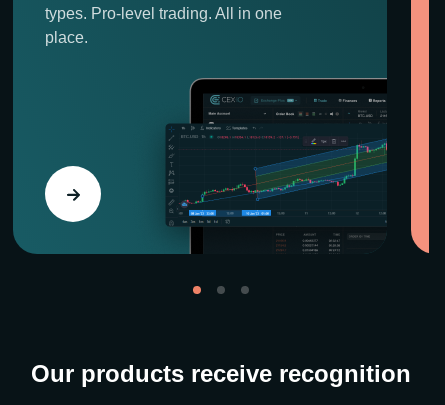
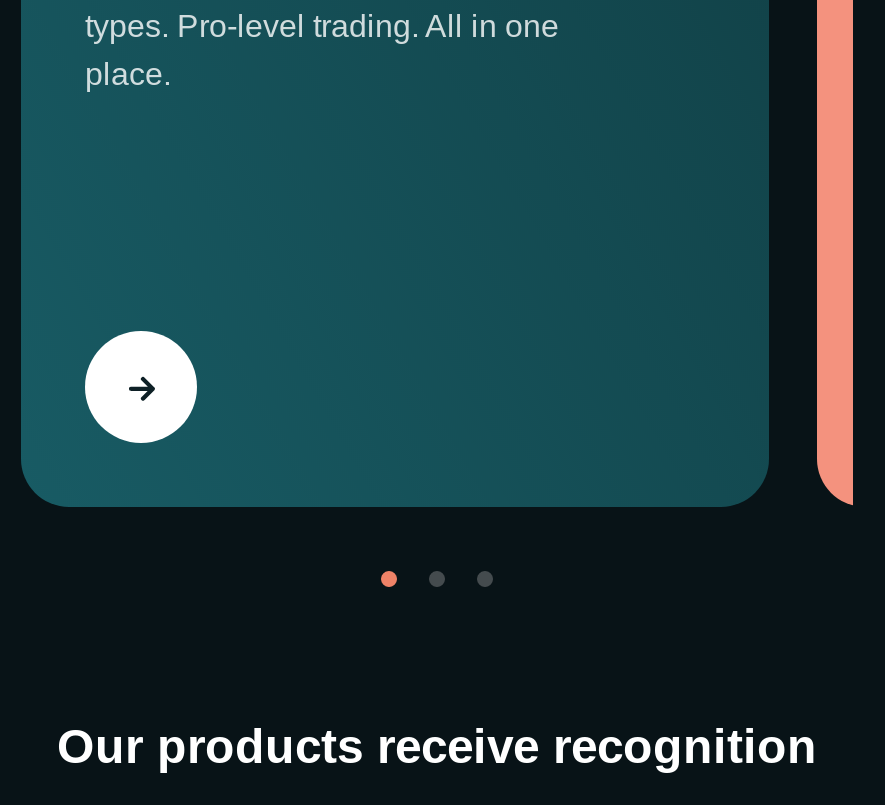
- [image]
